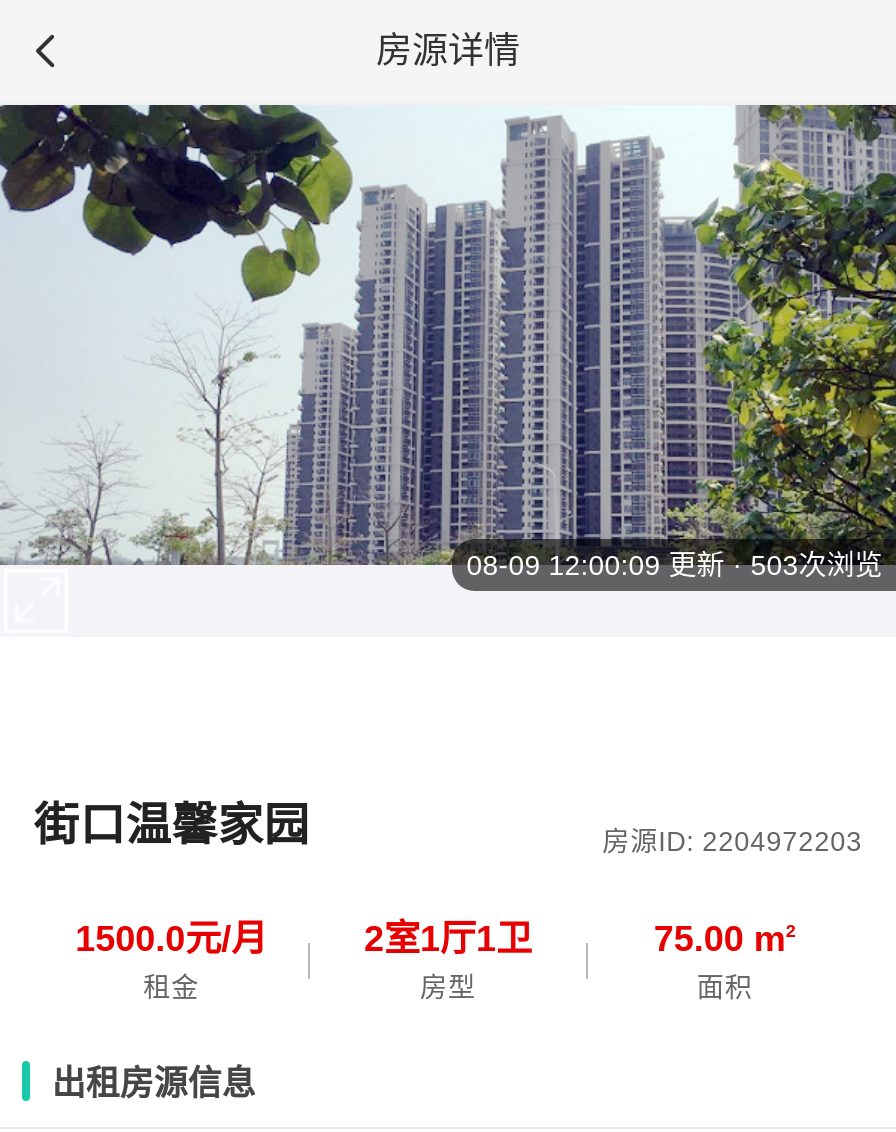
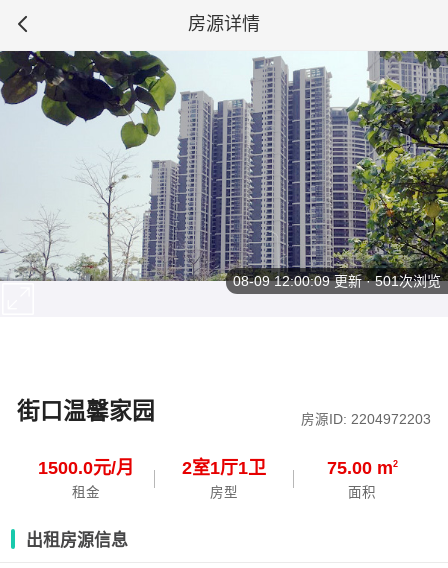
- 08-09 12:00:09更新 · 503次浏览
+ 08-09 12:00:09更新 · 501次浏览
